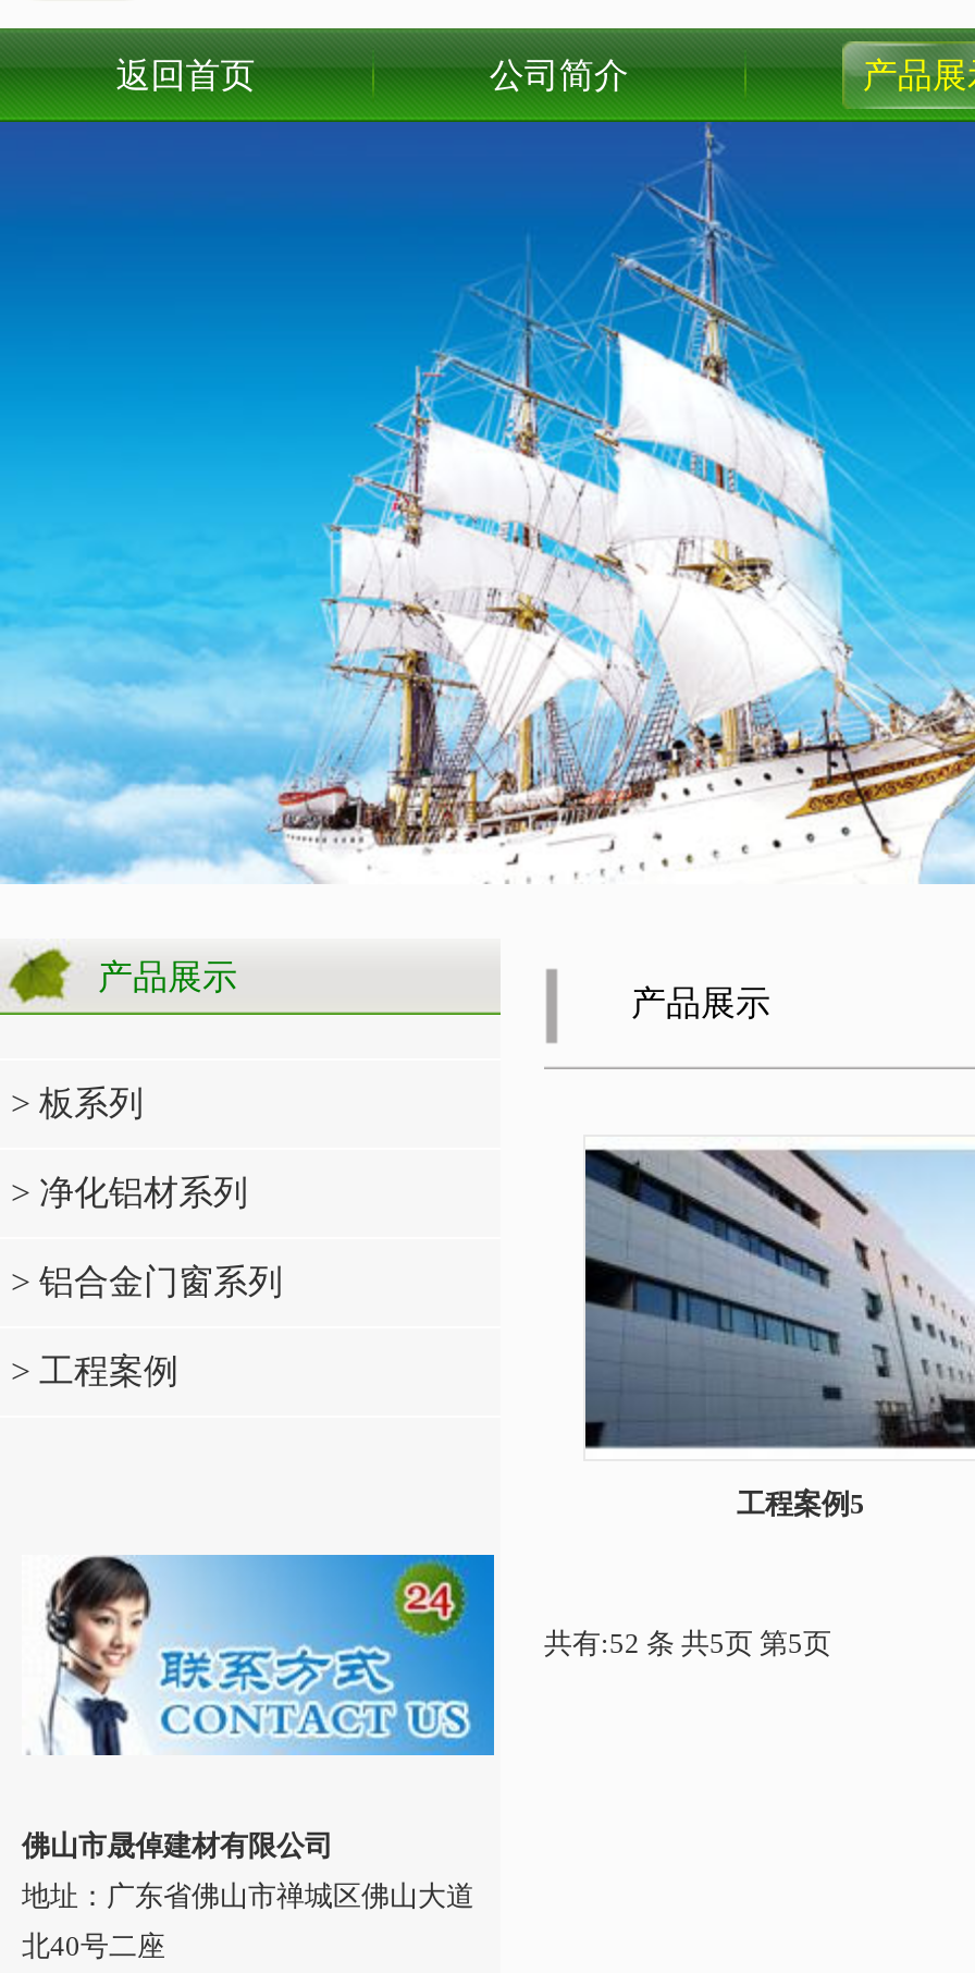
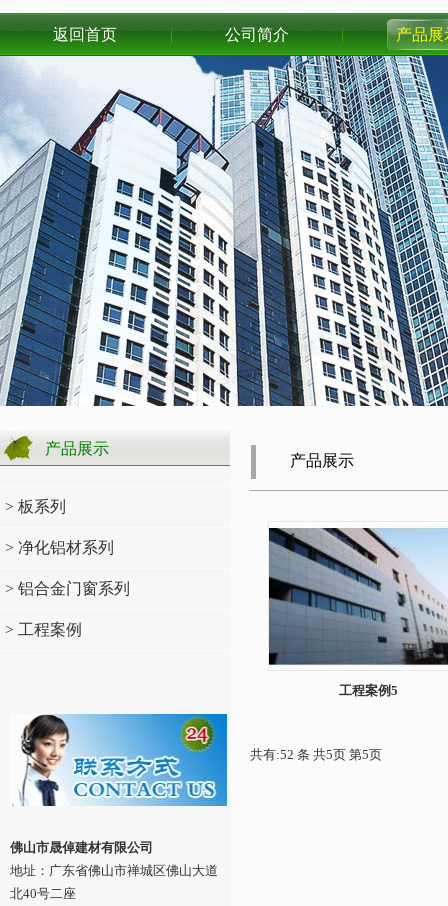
- [image]
+ [image]
